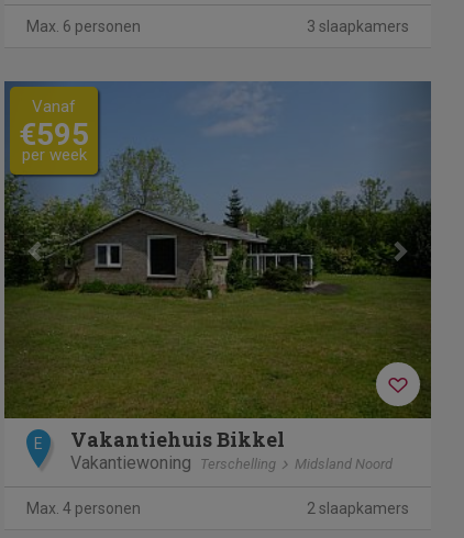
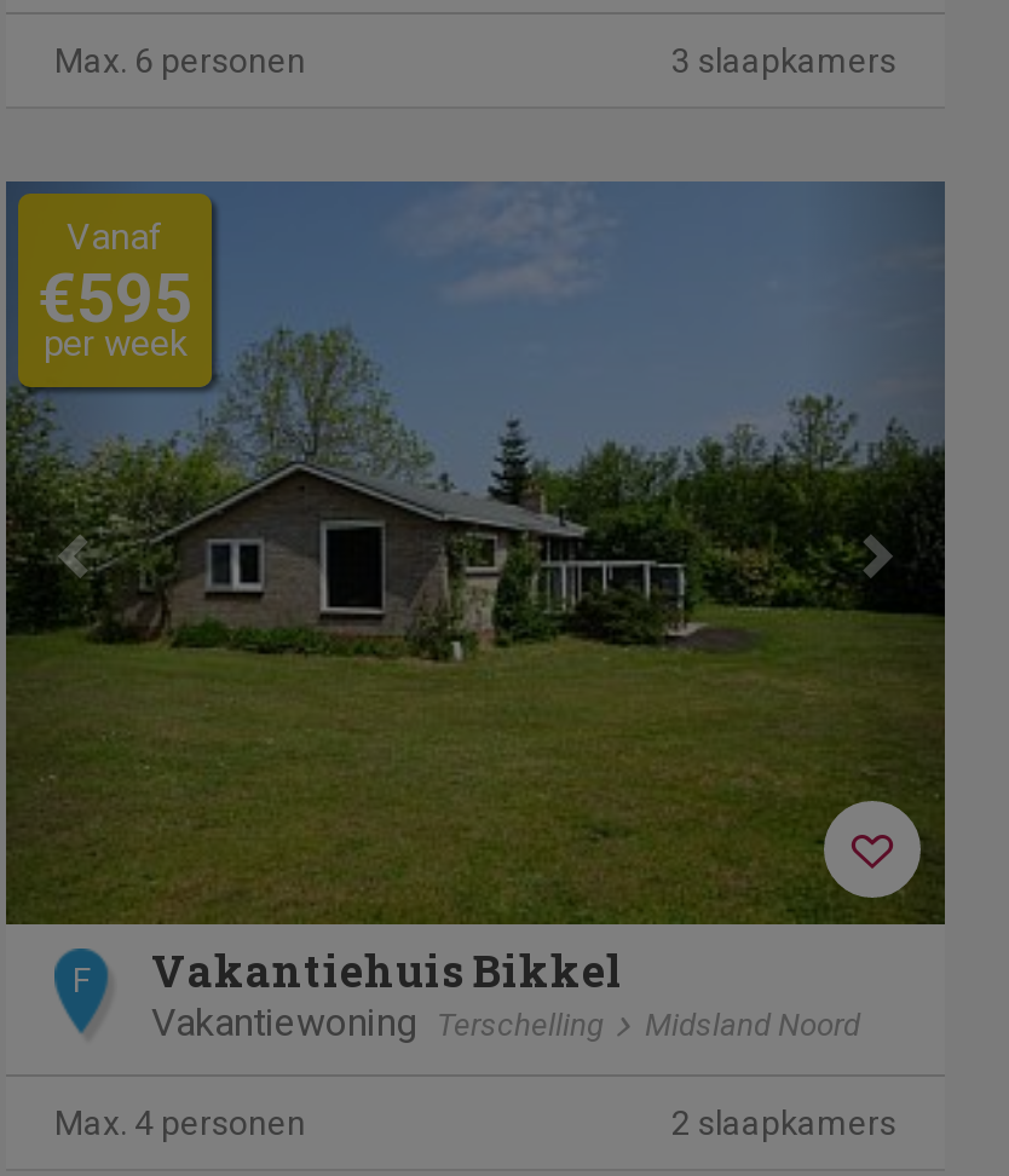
- E
+ F
